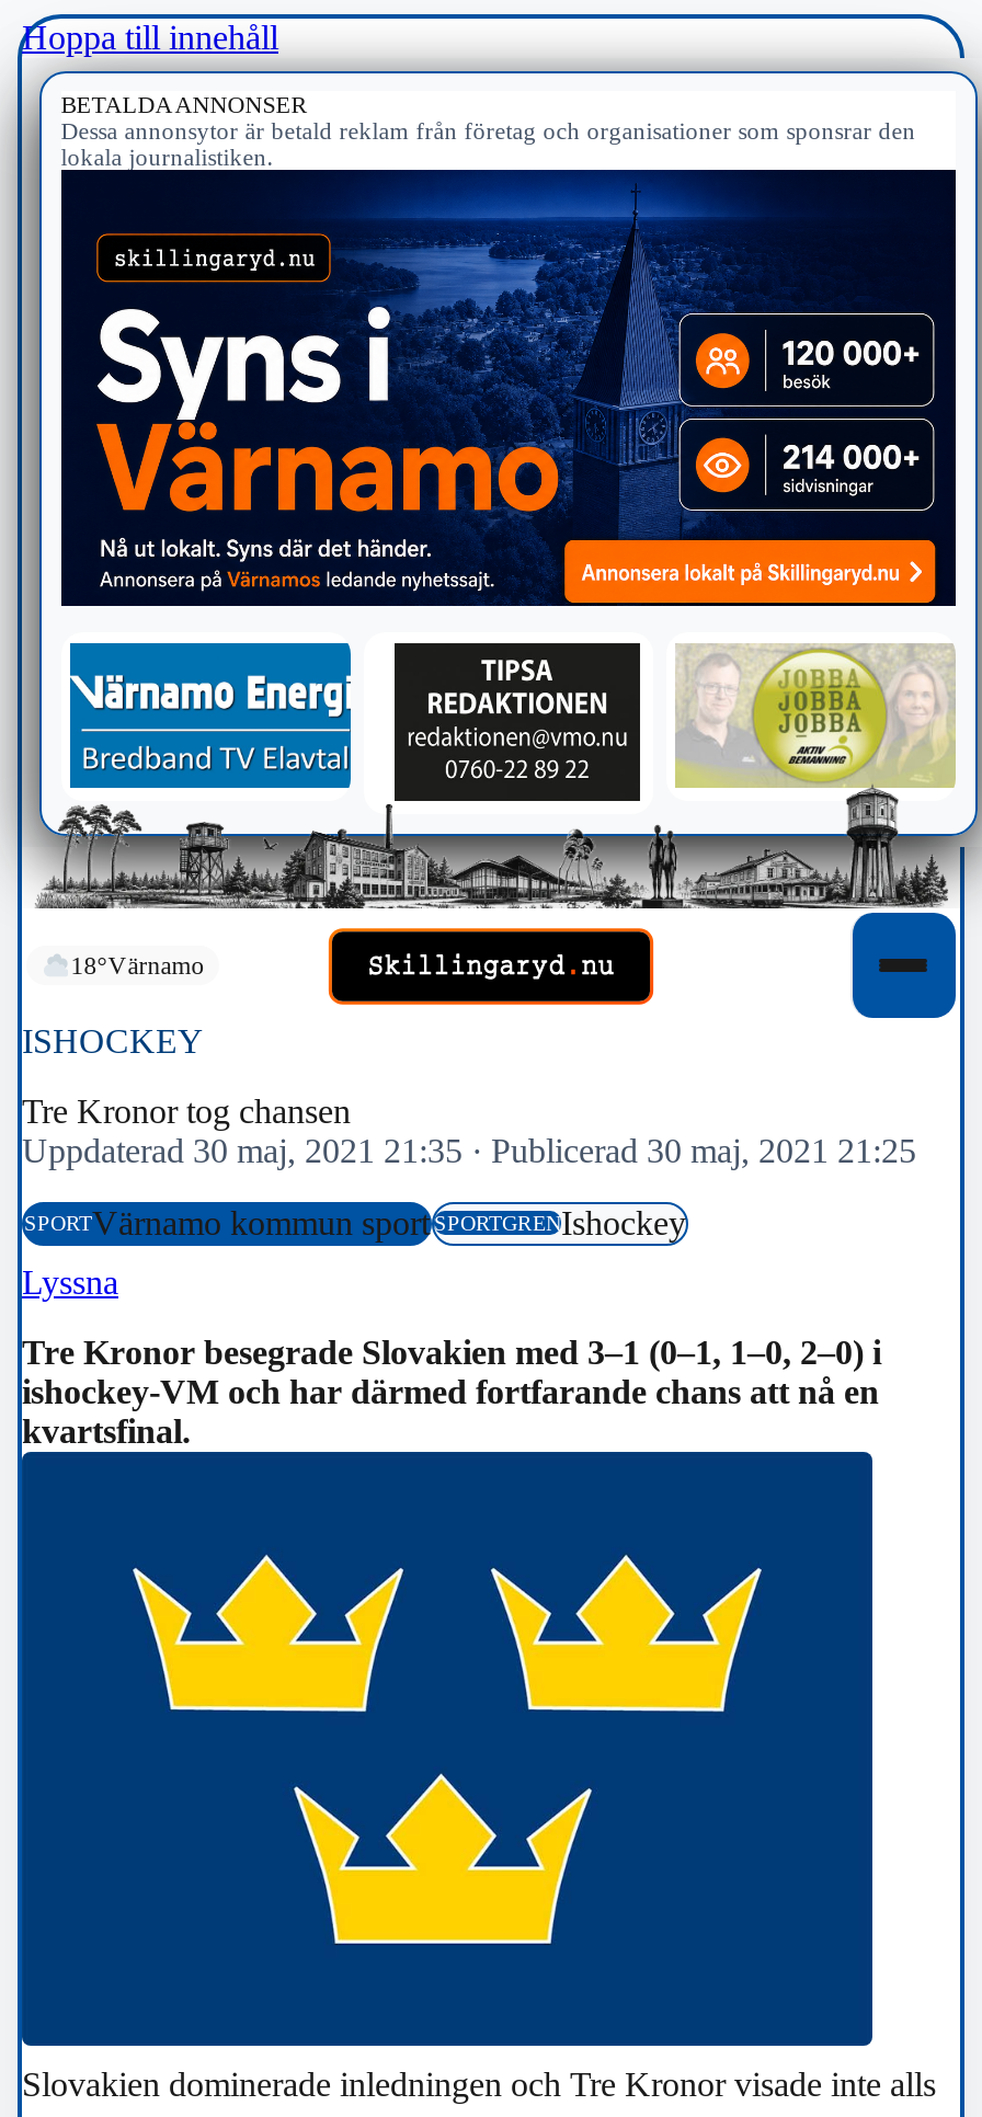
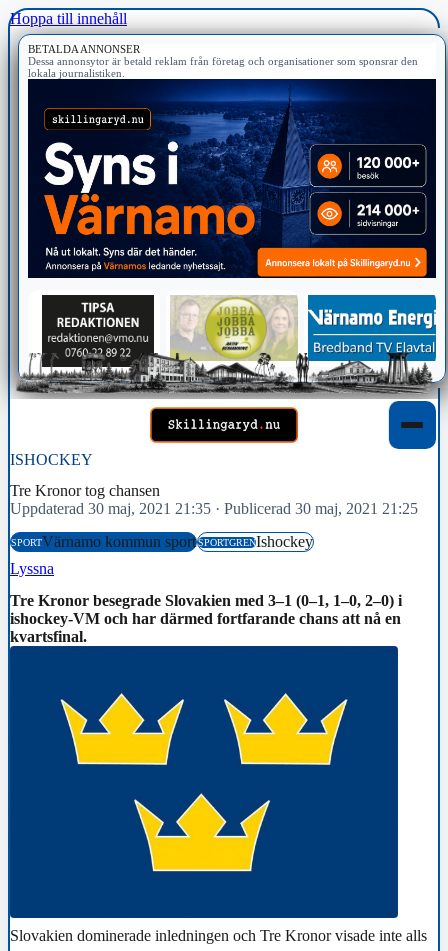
- [image]
+ [image]

- 18°Värnamo
